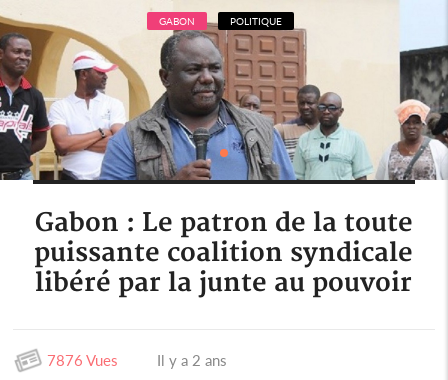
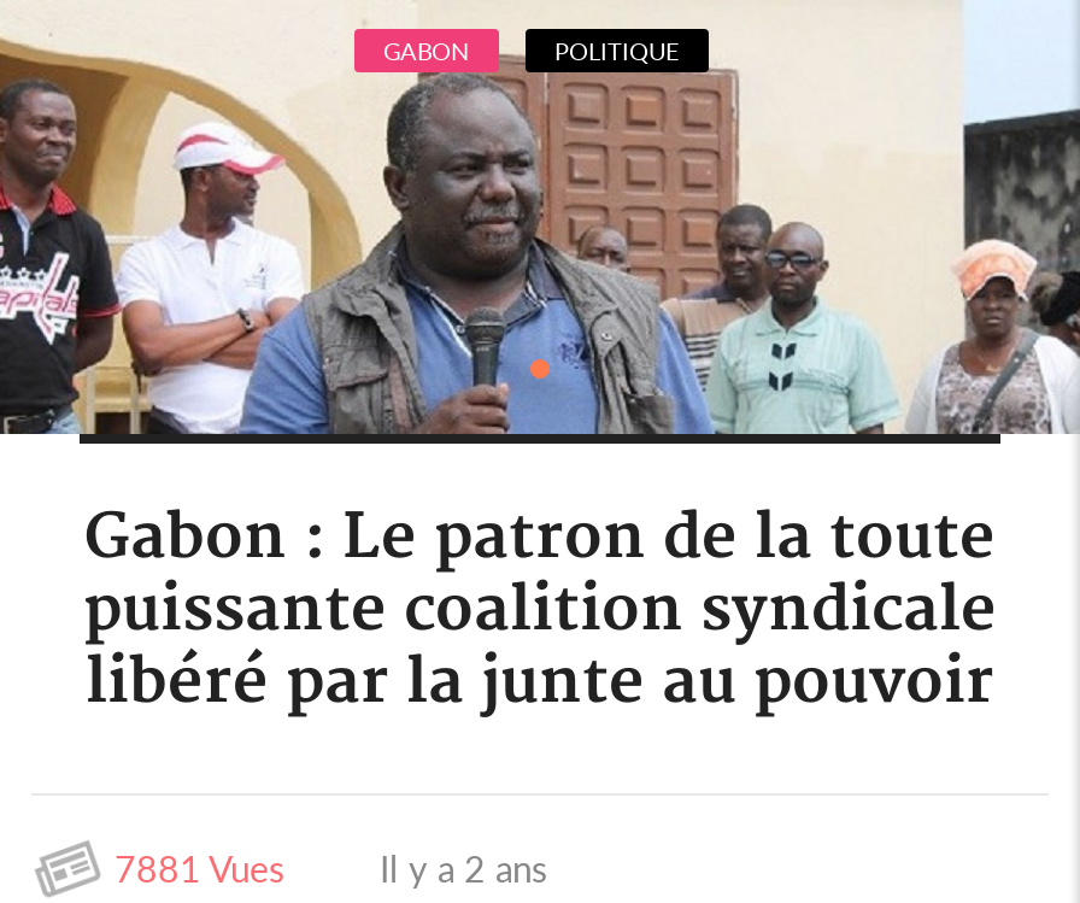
- 7876 Vues Il y a 2 ans
+ 7881 Vues Il y a 2 ans
